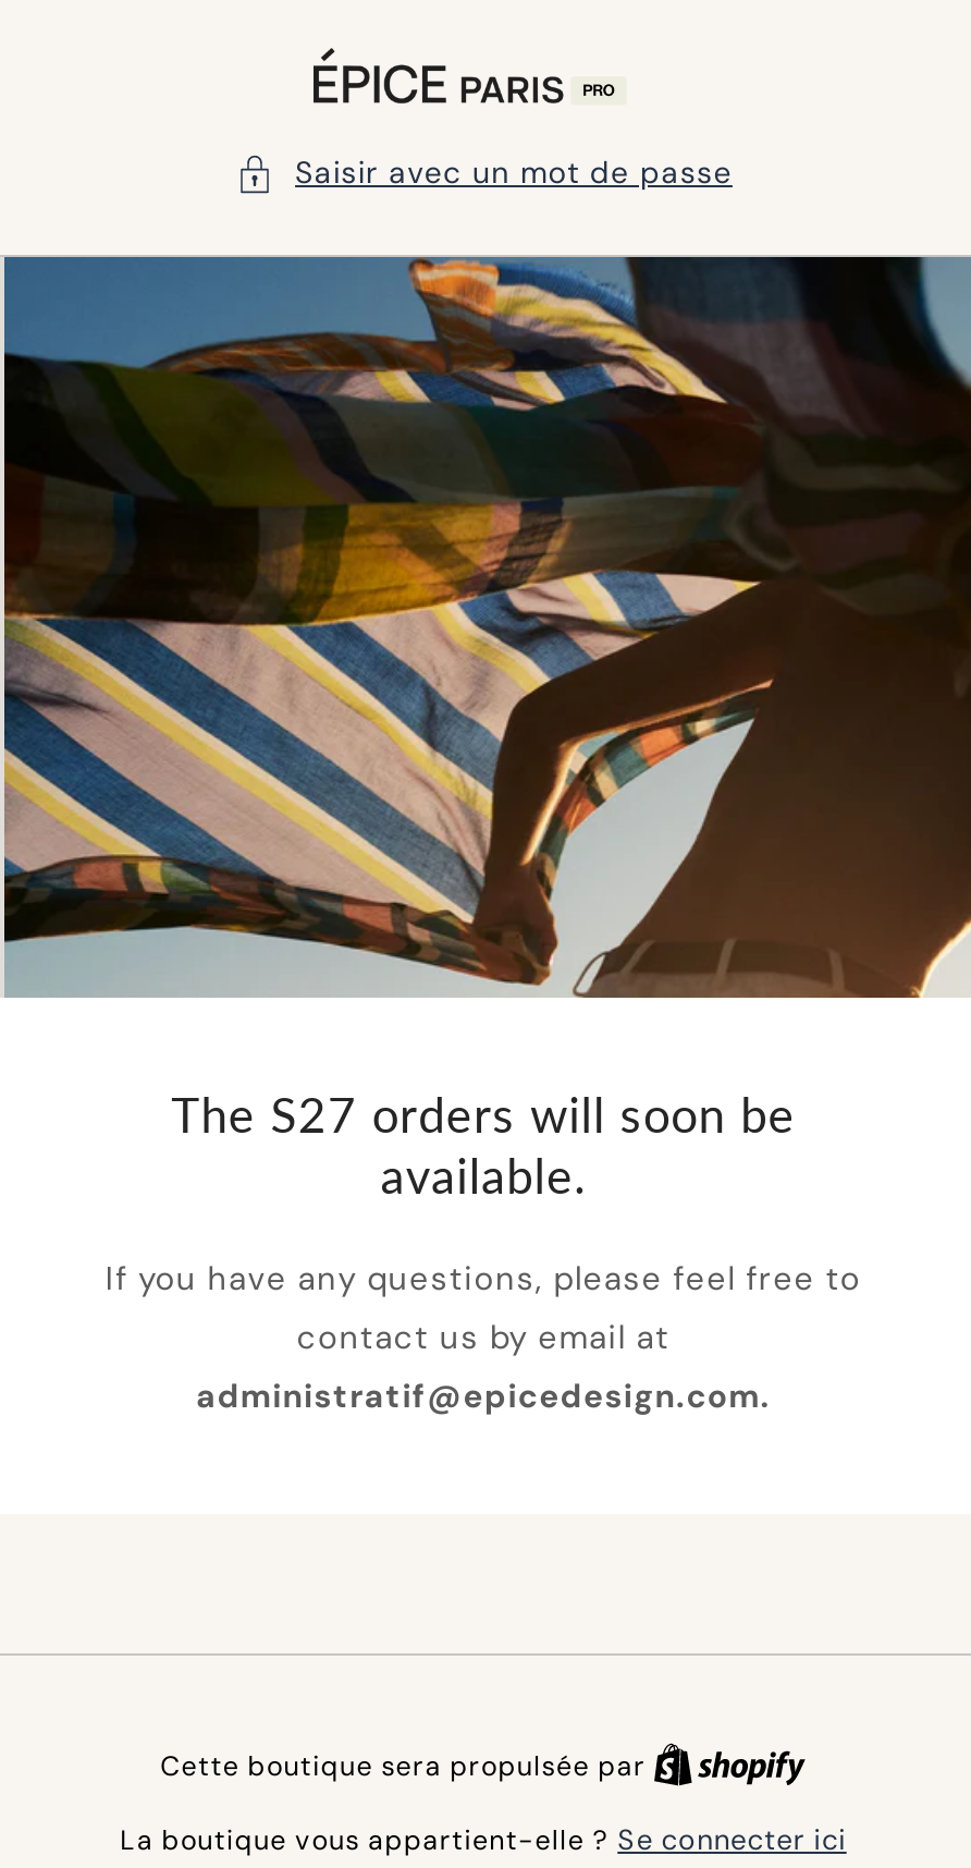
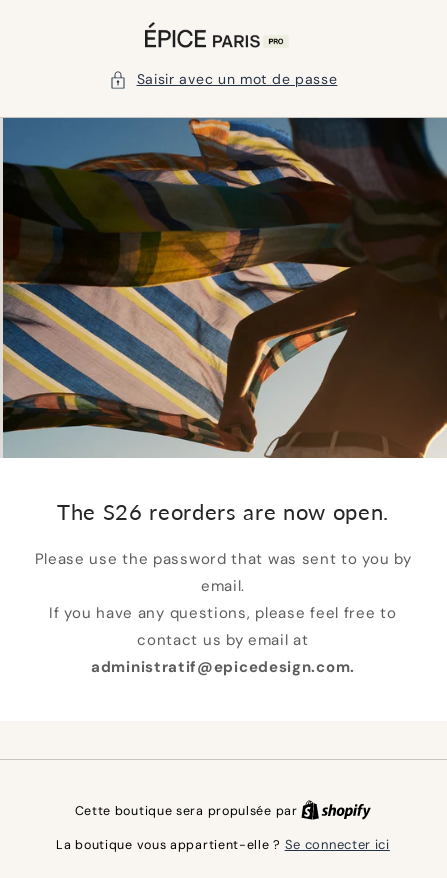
- The S27 orders will soon be
- available.
+ The S26 reorders are now open.
+ Please use the password that was sent to you by
+ email.

moved down: If you have any questions, please feel free to | contact us by email at | administratif@epicedesign.com.
